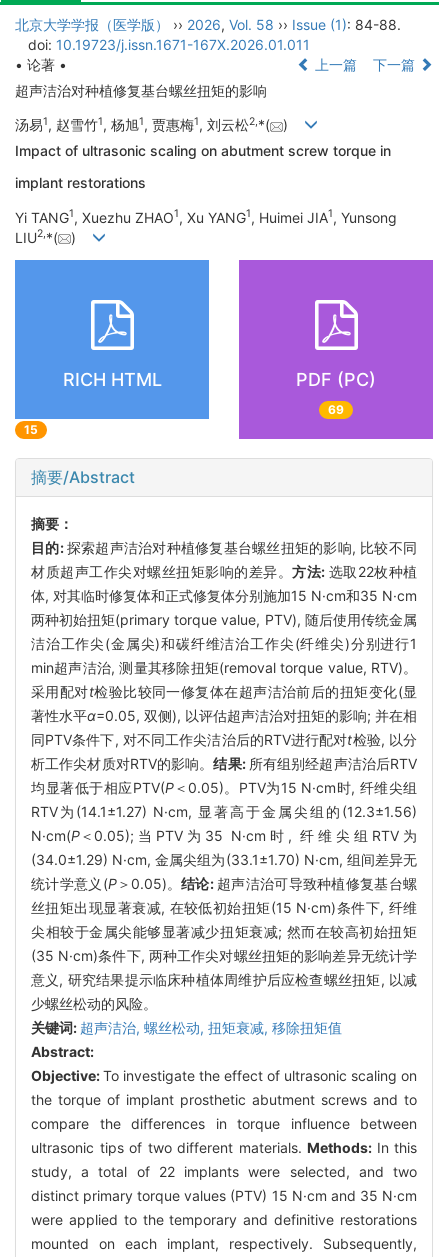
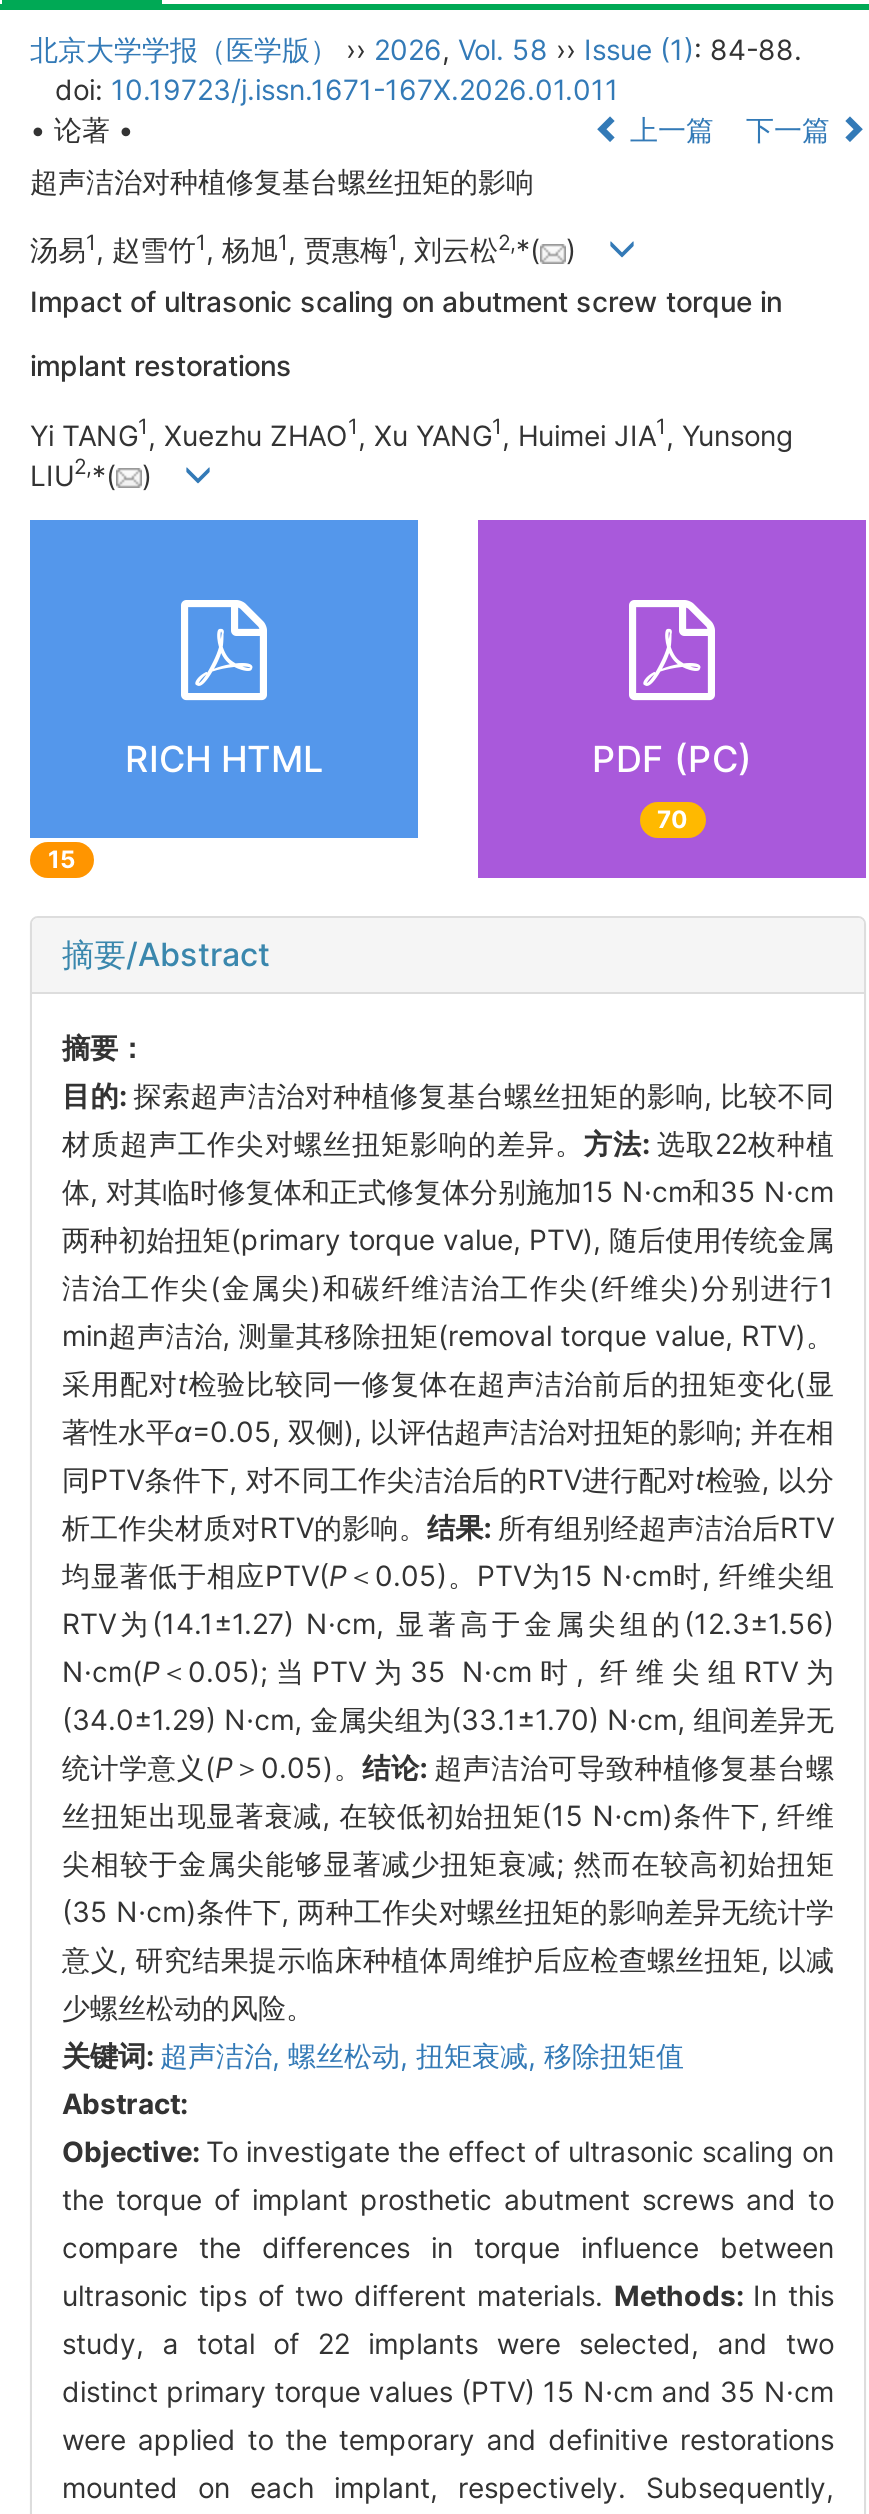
- 69
+ 70
